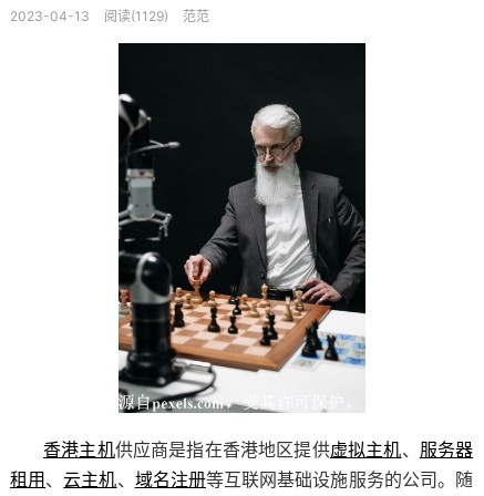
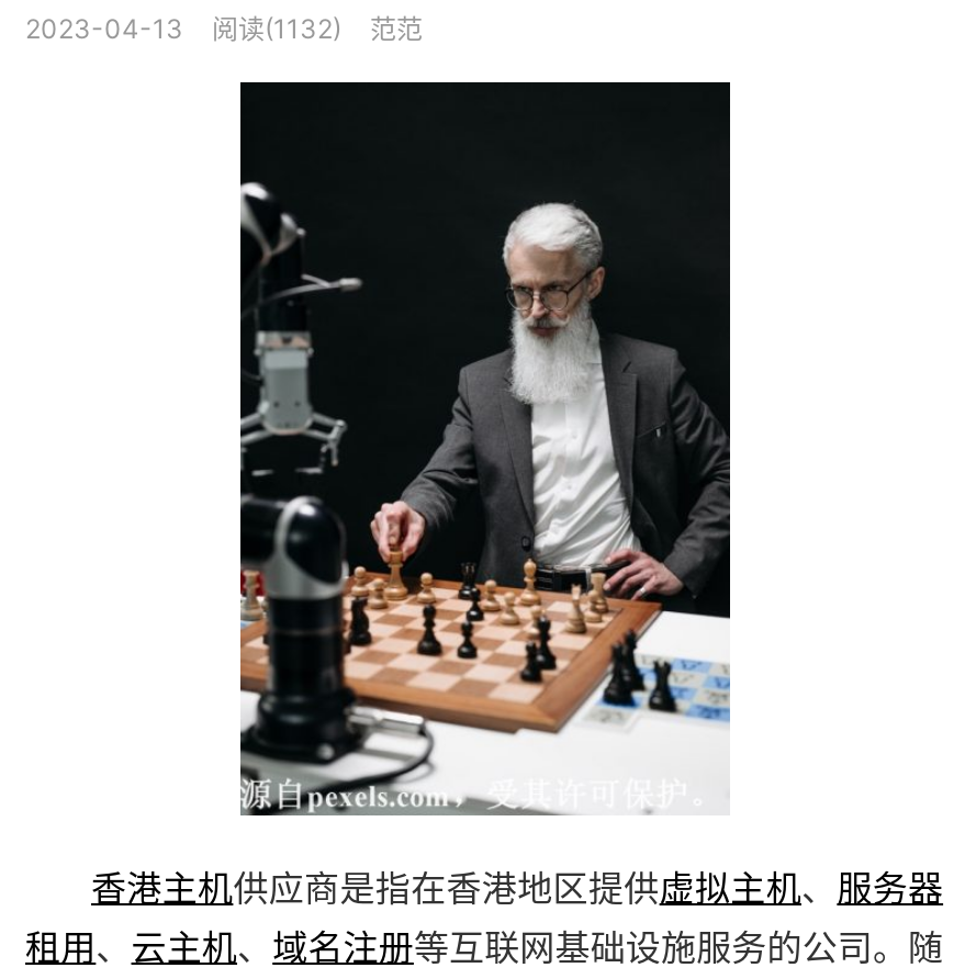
- 阅读(1129)
+ 阅读(1132)
